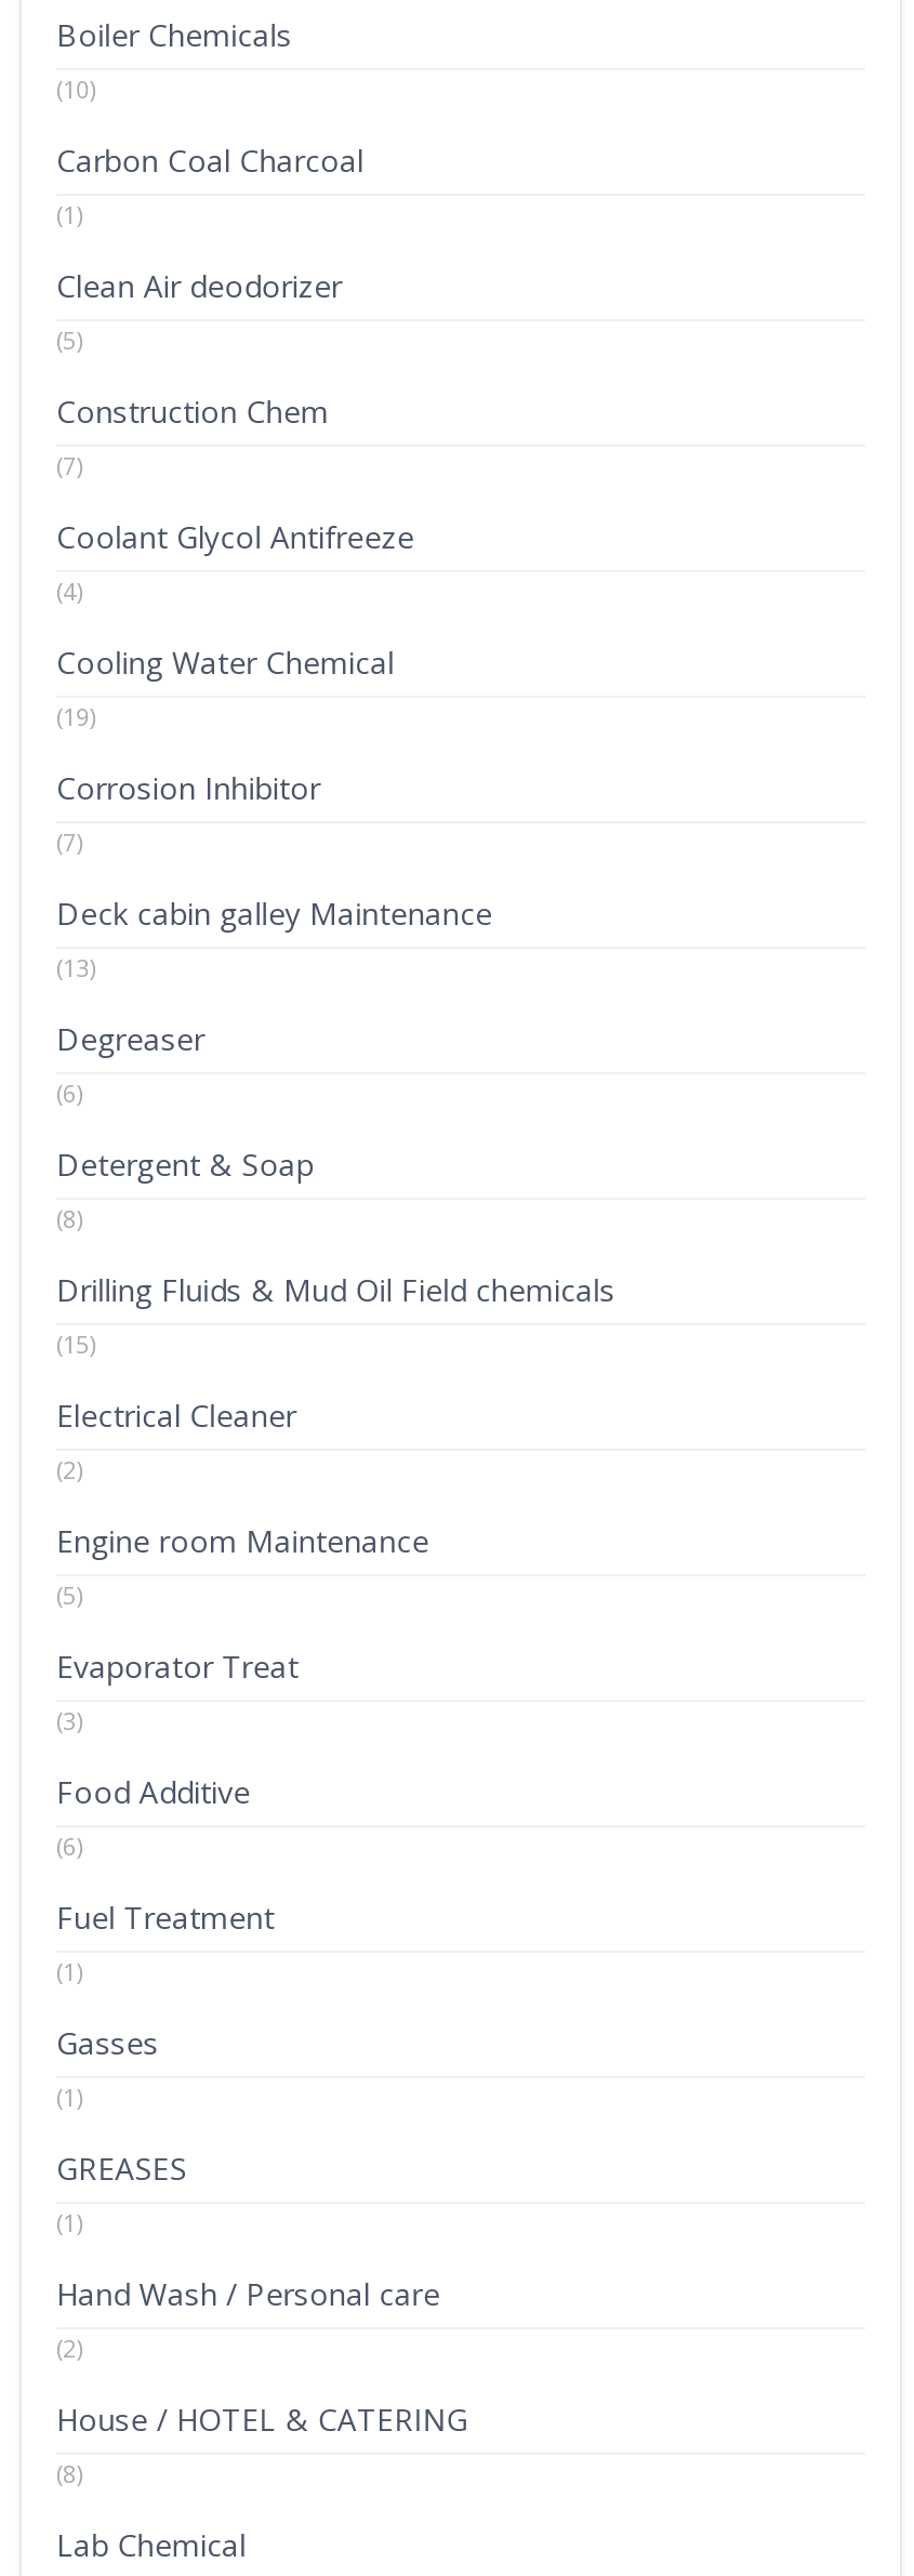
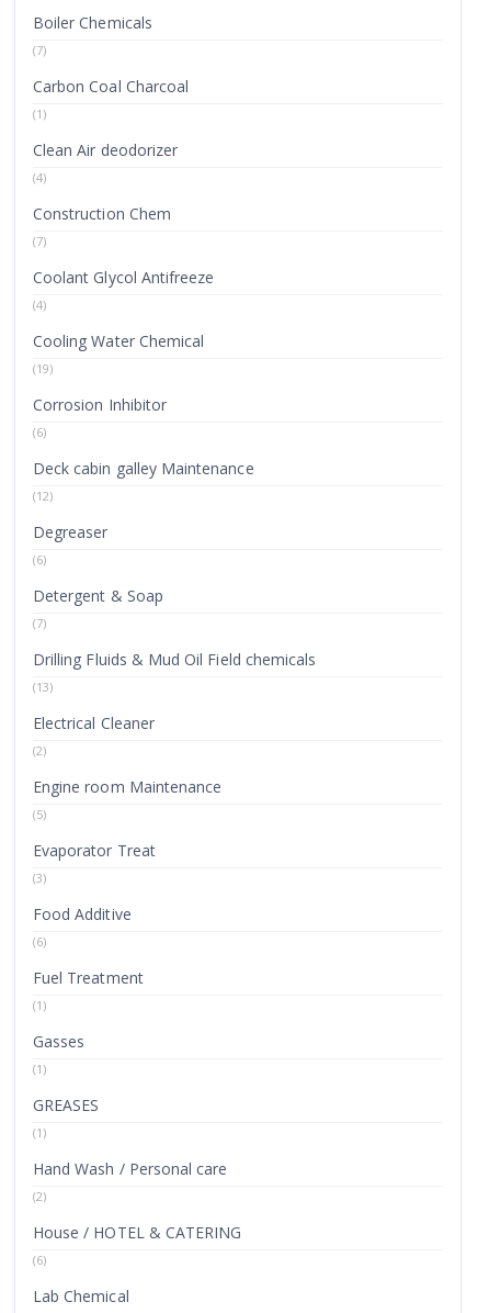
- (10)
+ (7)

- (5)
+ (4)

- (7)
+ (6)

- (13)
+ (12)

- (8)
+ (7)

- (15)
+ (13)

- (8)
+ (6)
